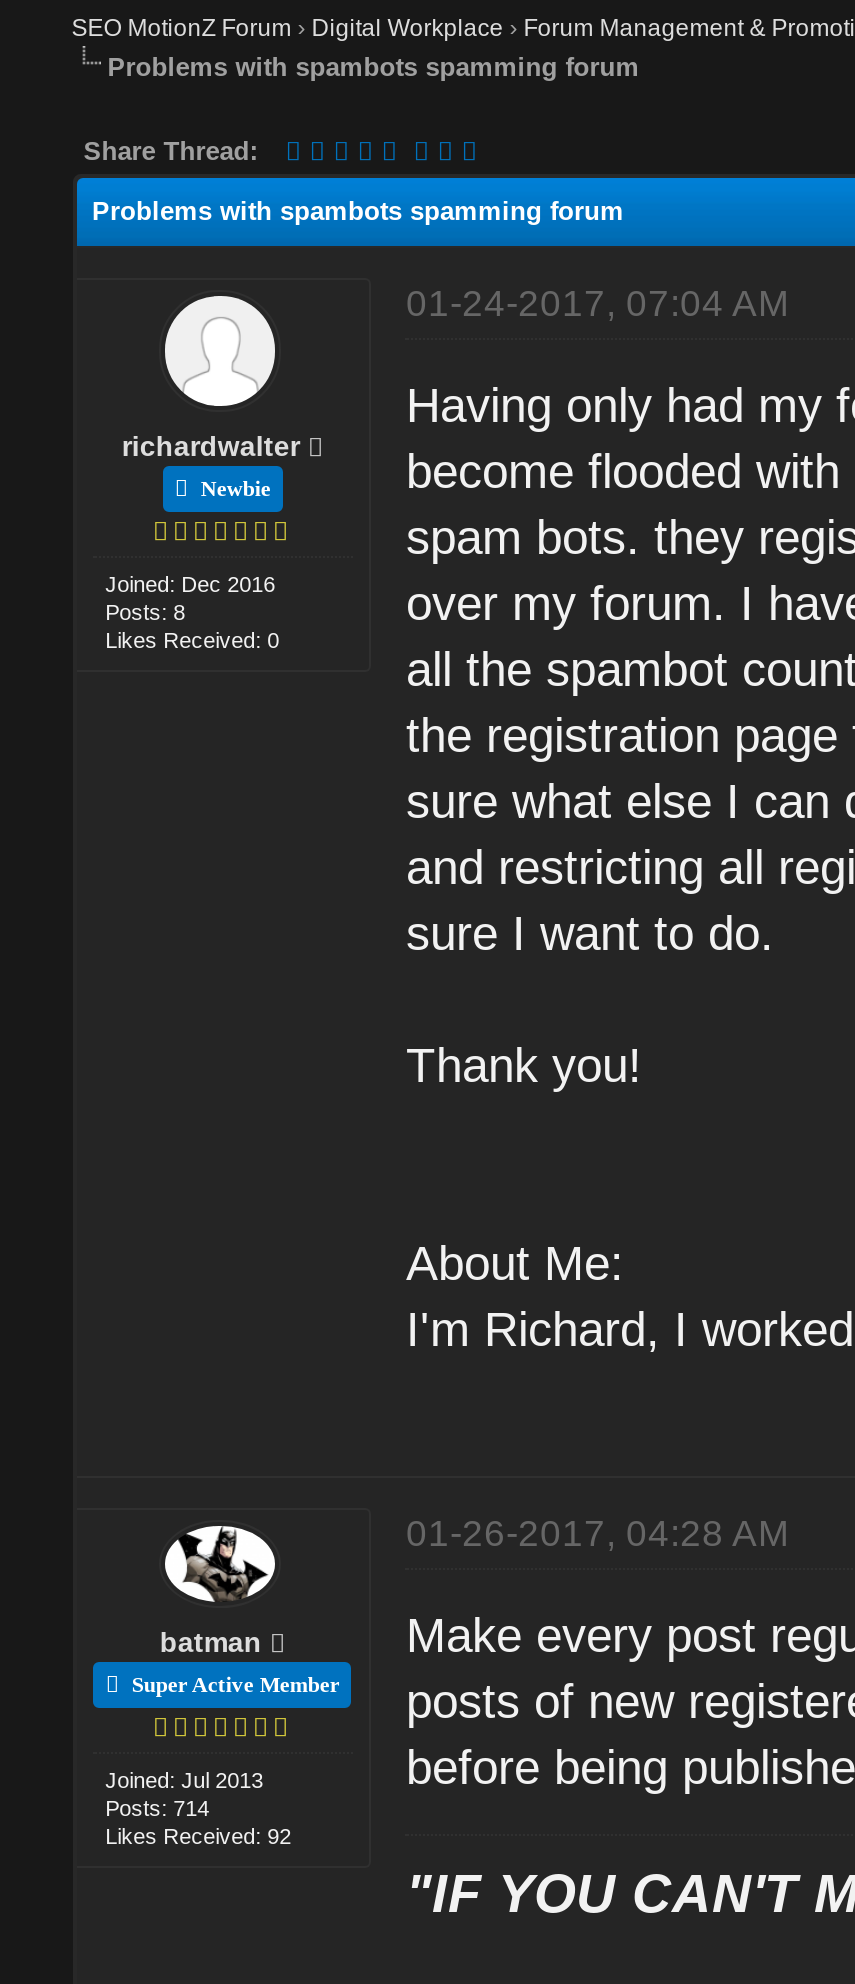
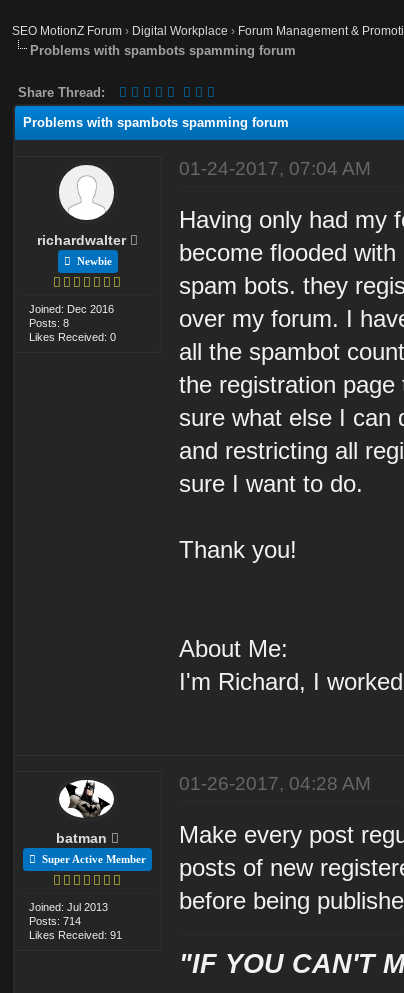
- Likes Received: 92
+ Likes Received: 91
